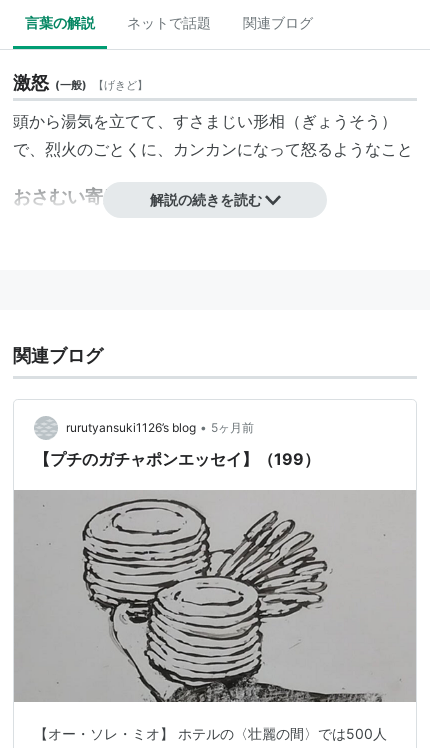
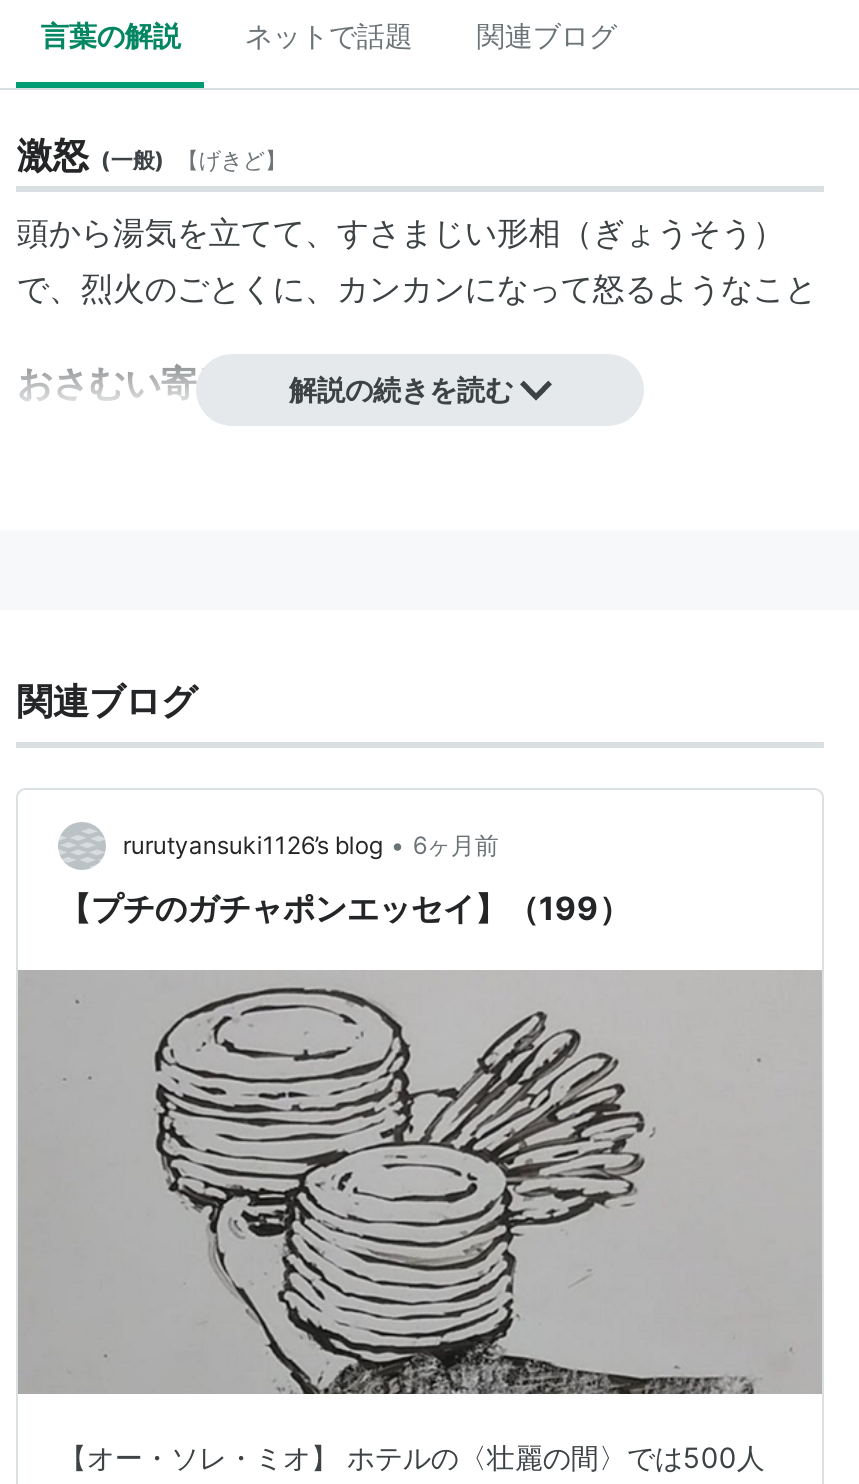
- rurutyansuki1126’s blog • 5ヶ月前
+ rurutyansuki1126’s blog • 6ヶ月前
